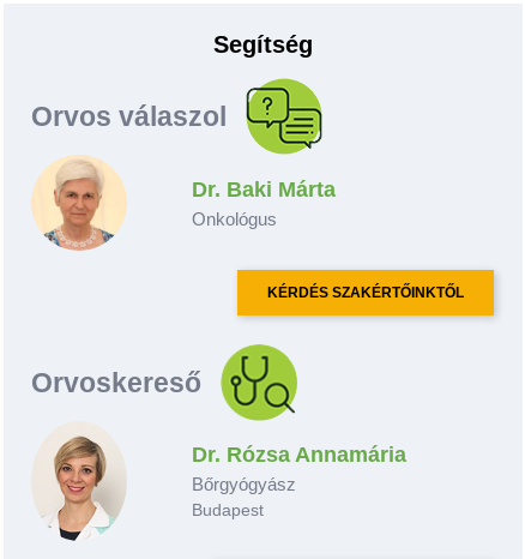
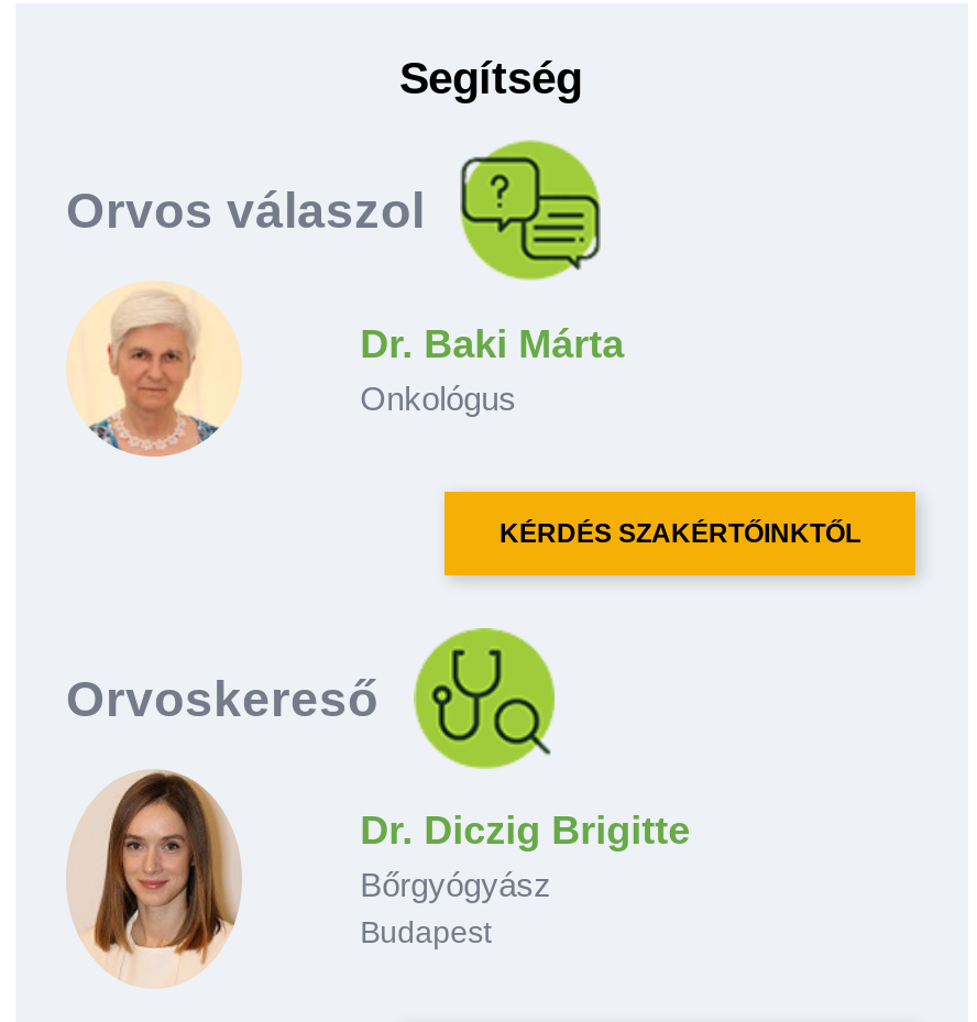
- [image]
+ [image]

- Dr. Rózsa Annamária
+ Dr. Diczig Brigitte
